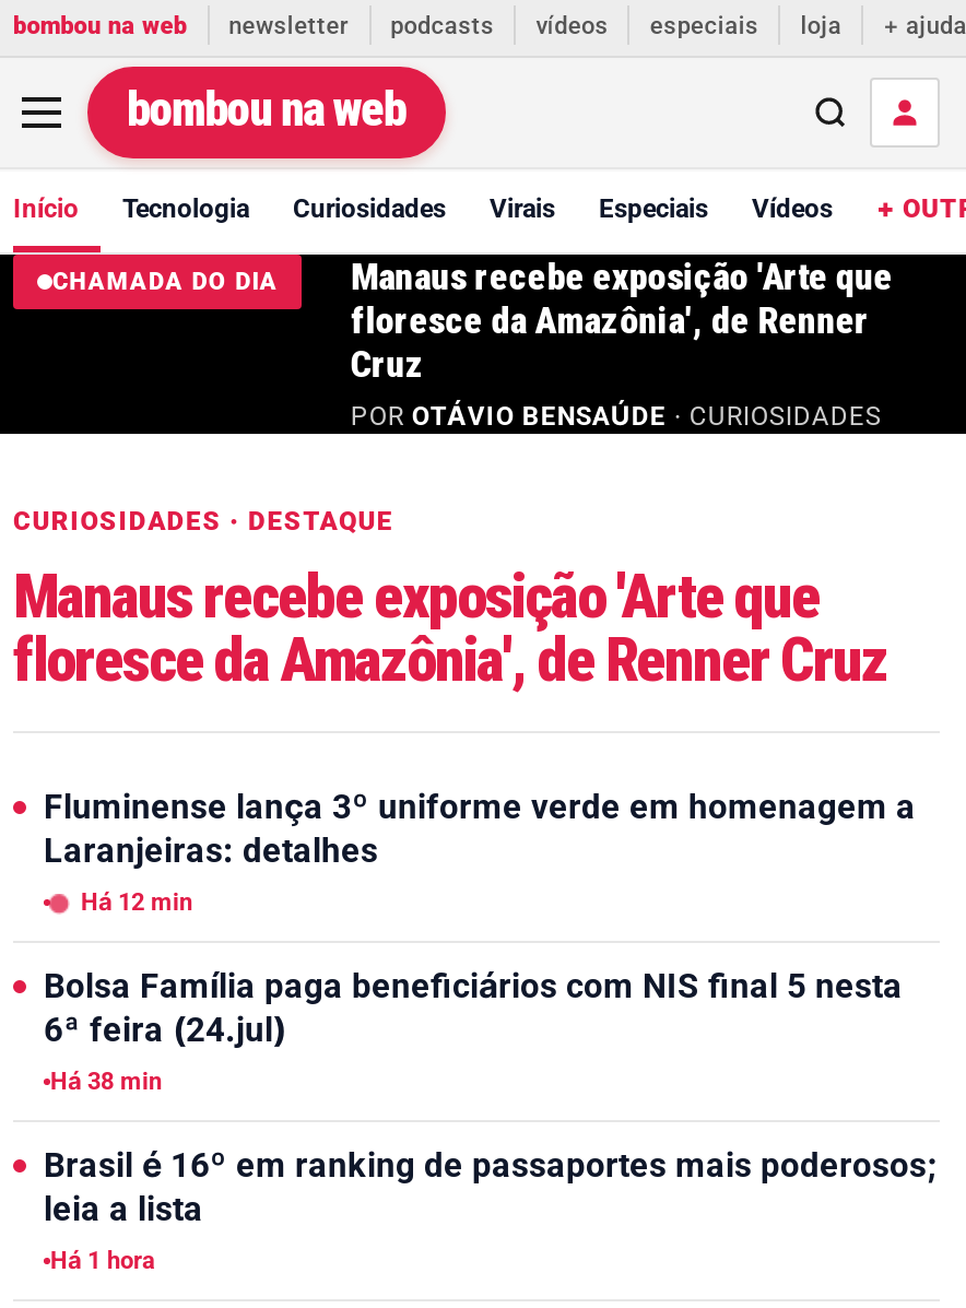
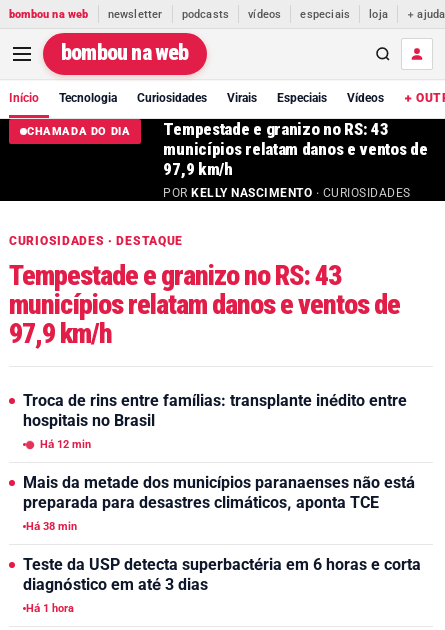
- Manaus recebe exposição 'Arte que
- floresce da Amazônia', de Renner
- Cruz
- POR OTÁVIO BENSAÚDE · CURIOSIDADES
+ Tempestade e granizo no RS: 43
+ municípios relatam danos e ventos de
+ 97,9 km/h
+ POR KELLY NASCIMENTO · CURIOSIDADES

- Manaus recebe exposição 'Arte que
- floresce da Amazônia', de Renner Cruz
+ Tempestade e granizo no RS: 43
+ municípios relatam danos e ventos de
+ 97,9 km/h

- Fluminense lança 3º uniforme verde em homenagem a
- Laranjeiras: detalhes
+ Troca de rins entre famílias: transplante inédito entre
+ hospitais no Brasil

- Bolsa Família paga beneficiários com NIS final 5 nesta
- 6ª feira (24.jul)
+ Mais da metade dos municípios paranaenses não está
+ preparada para desastres climáticos, aponta TCE

- Brasil é 16º em ranking de passaportes mais poderosos;
- leia a lista
+ Teste da USP detecta superbactéria em 6 horas e corta
+ diagnóstico em até 3 dias
